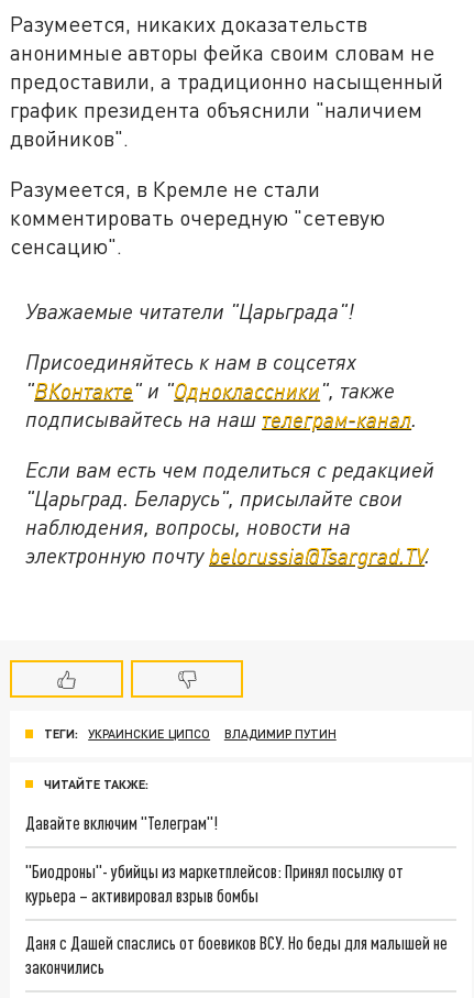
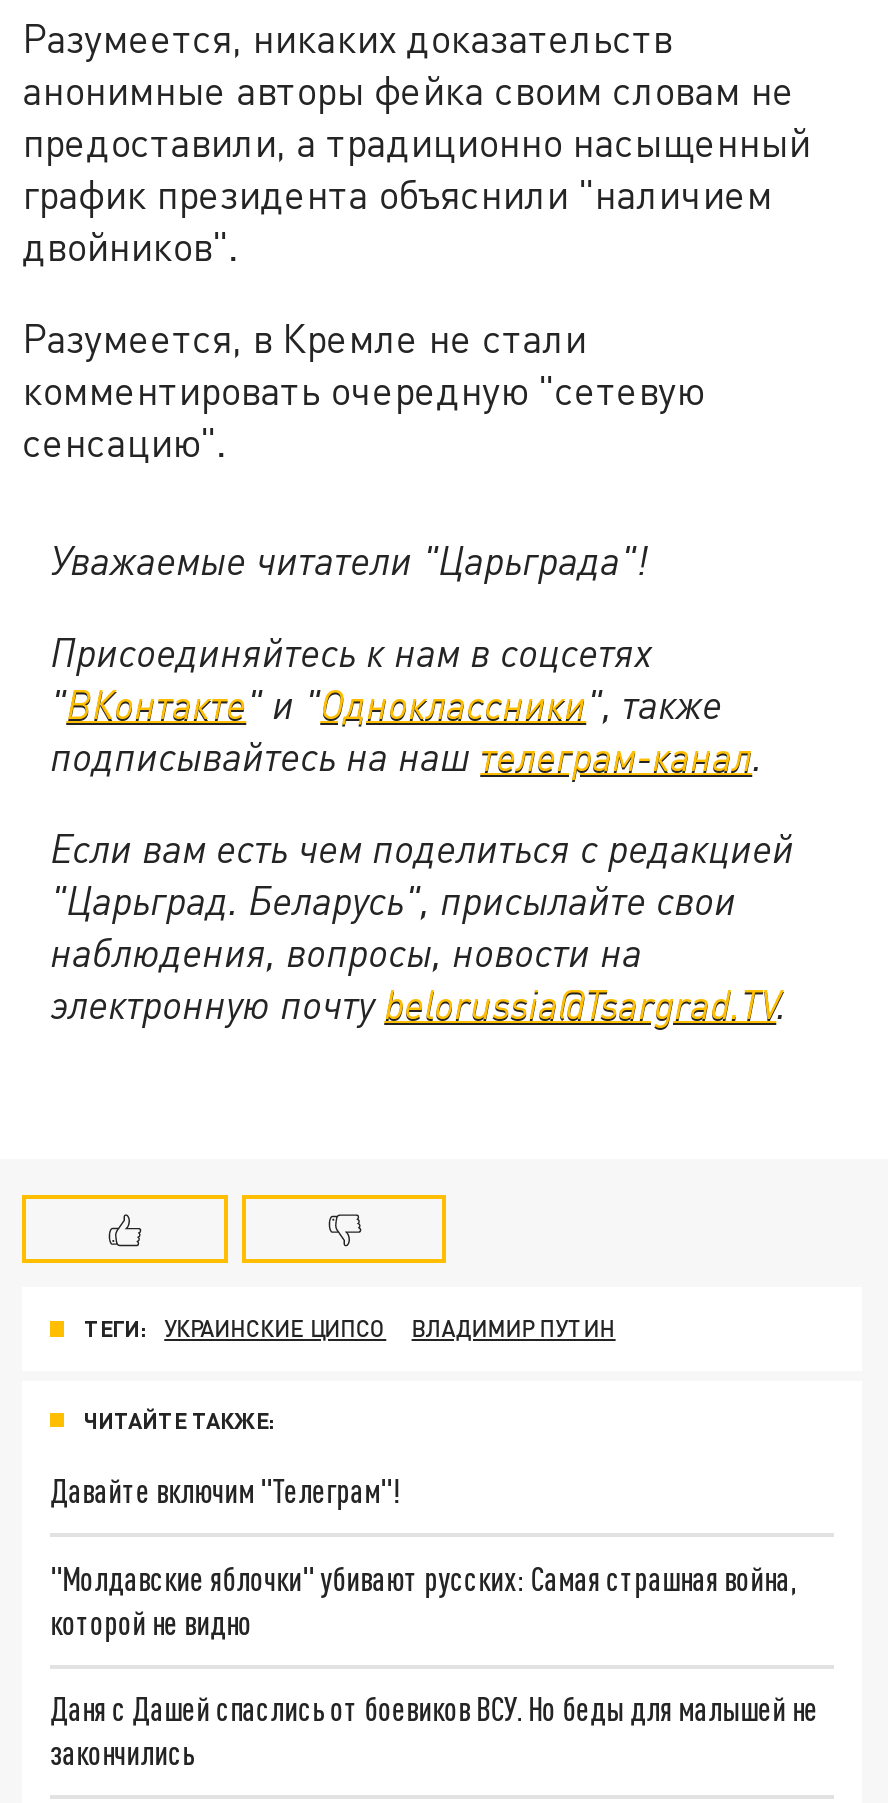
- "Биодроны"- убийцы из маркетплейсов: Принял посылку от
- курьера – активировал взрыв бомбы
+ "Молдавские яблочки" убивают русских: Самая страшная война,
+ которой не видно
